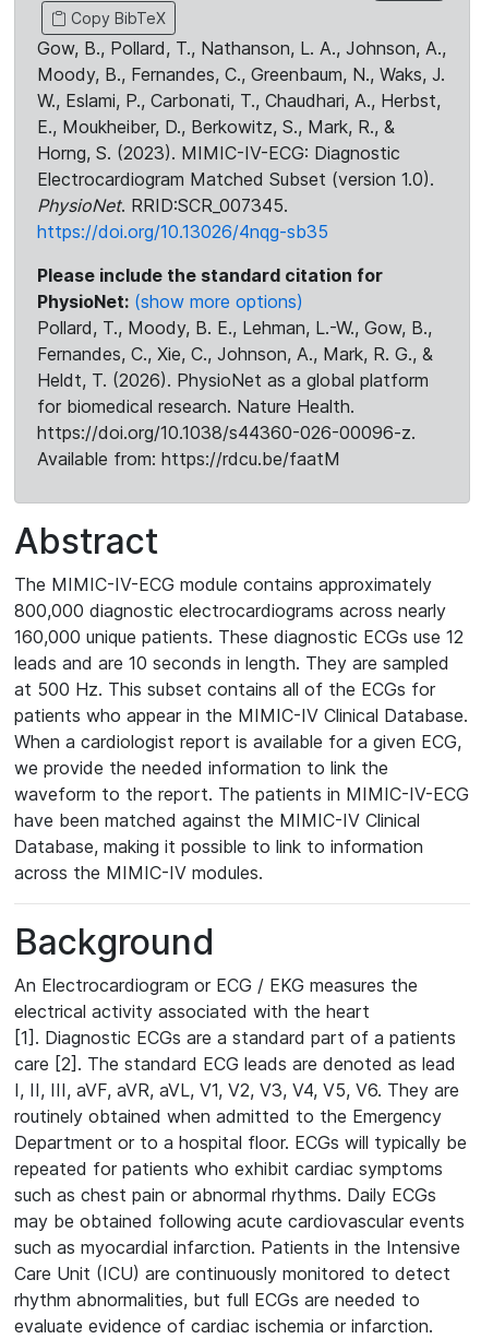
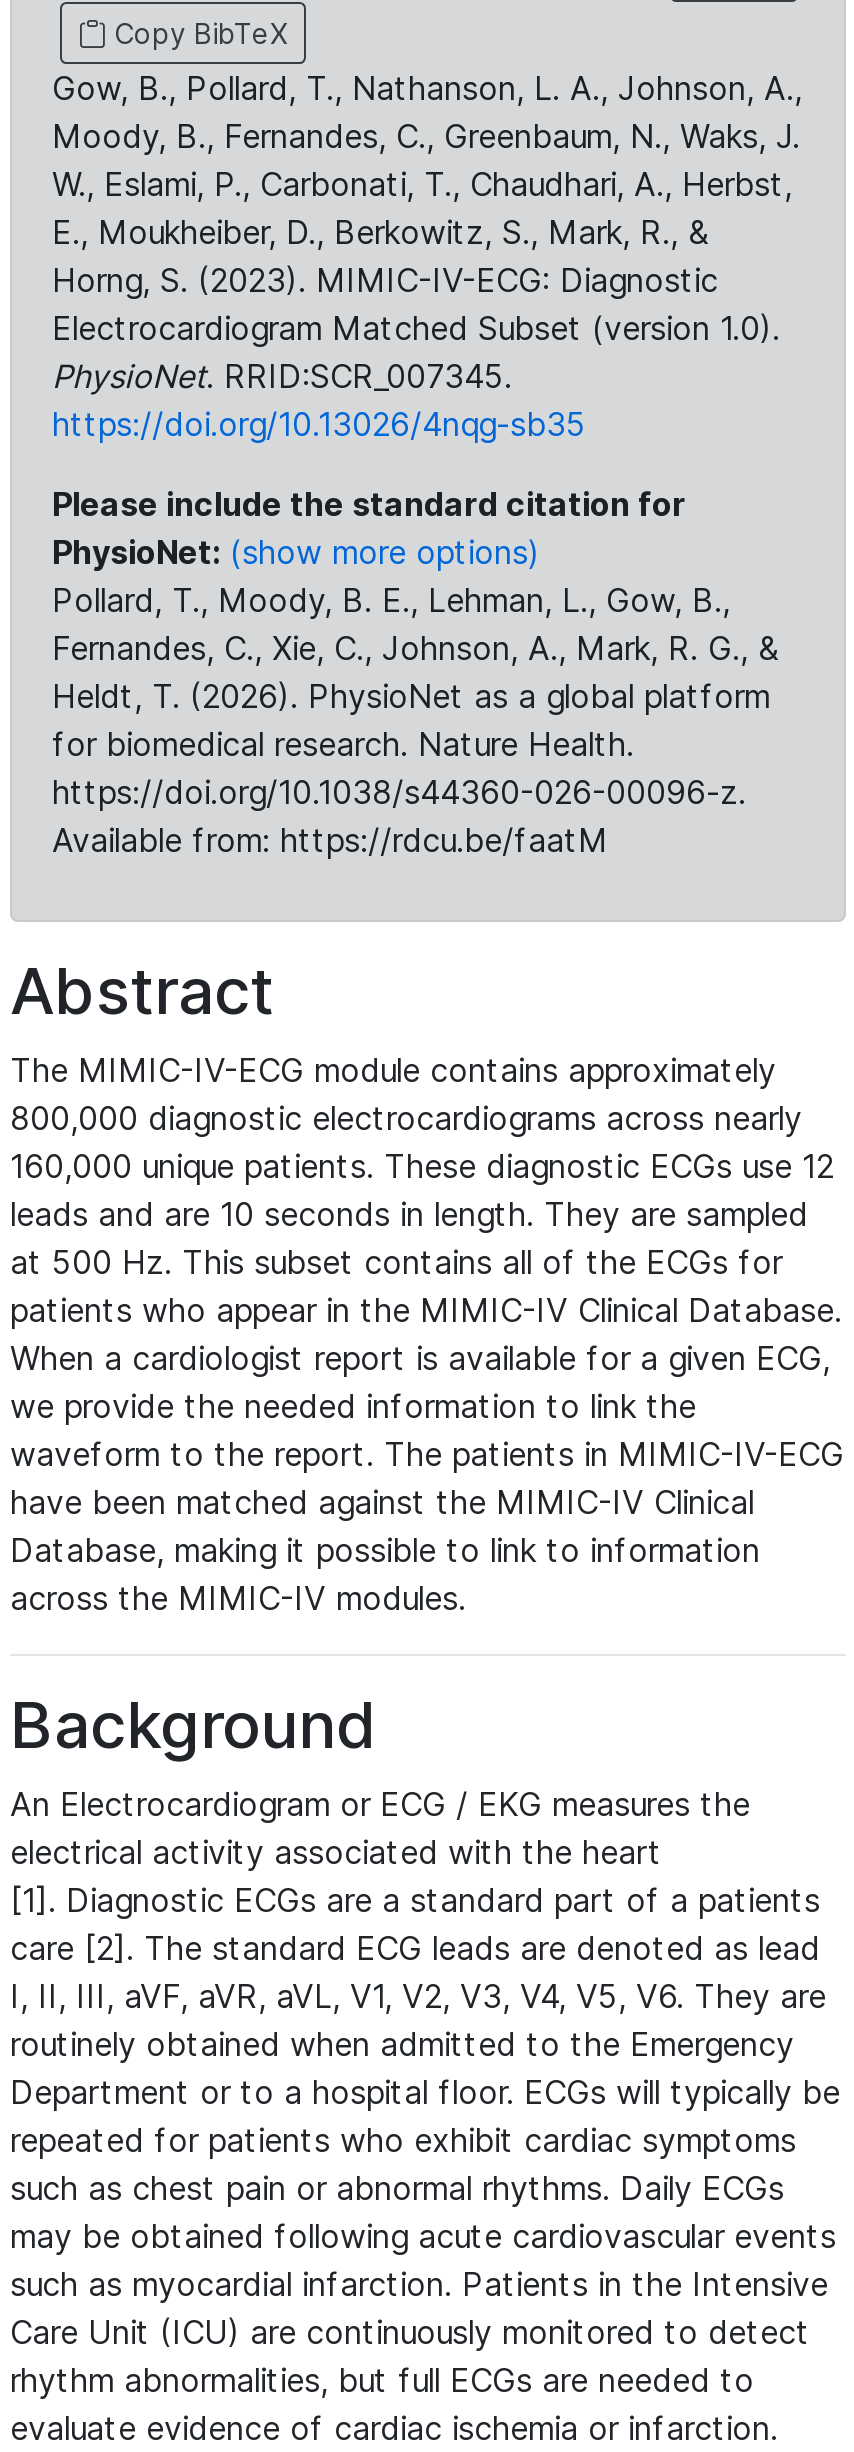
- Pollard, T., Moody, B. E., Lehman, L.-W., Gow, B.,
+ Pollard, T., Moody, B. E., Lehman, L., Gow, B.,
